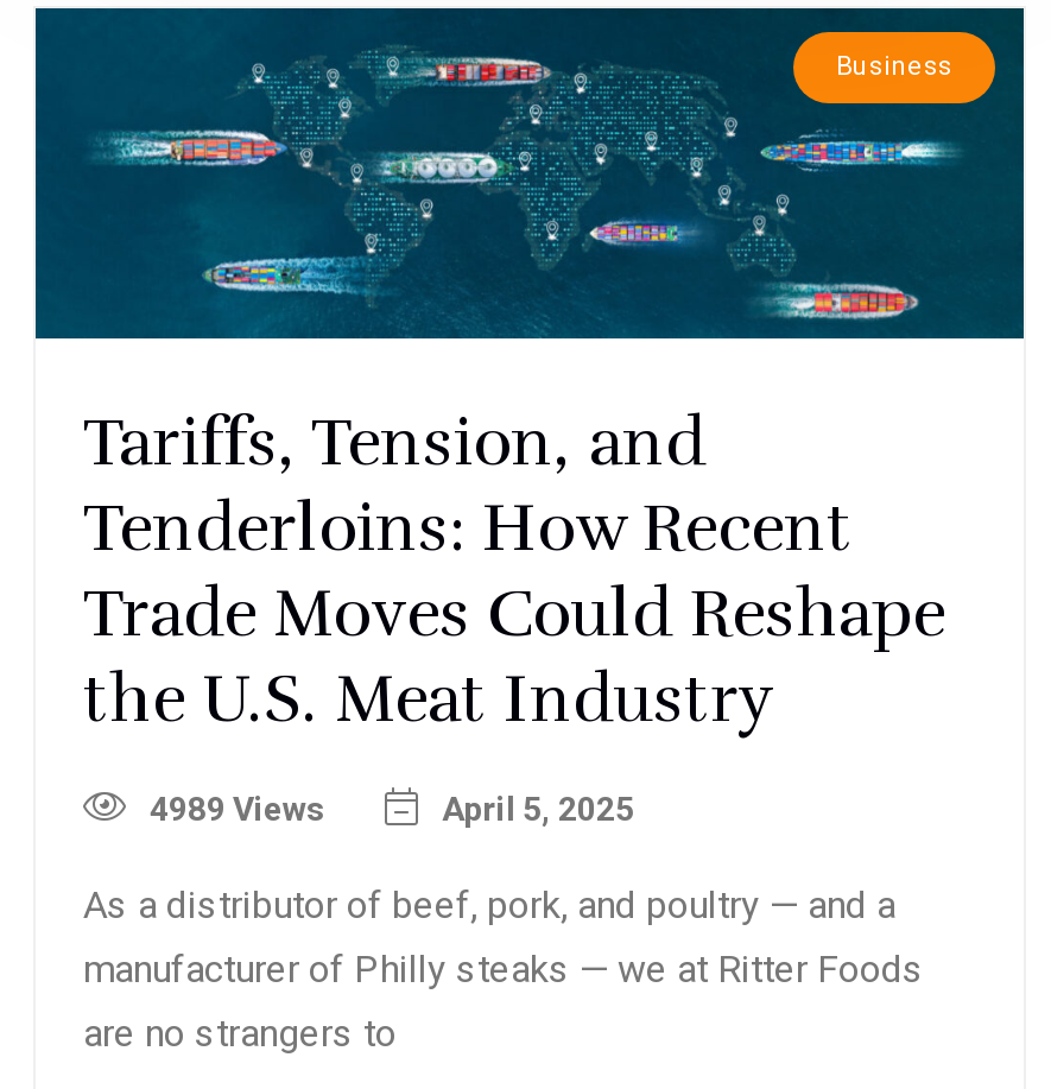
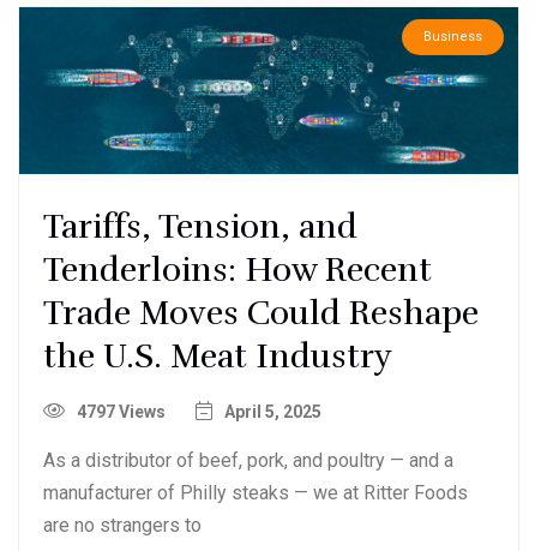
- 4989 Views
+ 4797 Views
